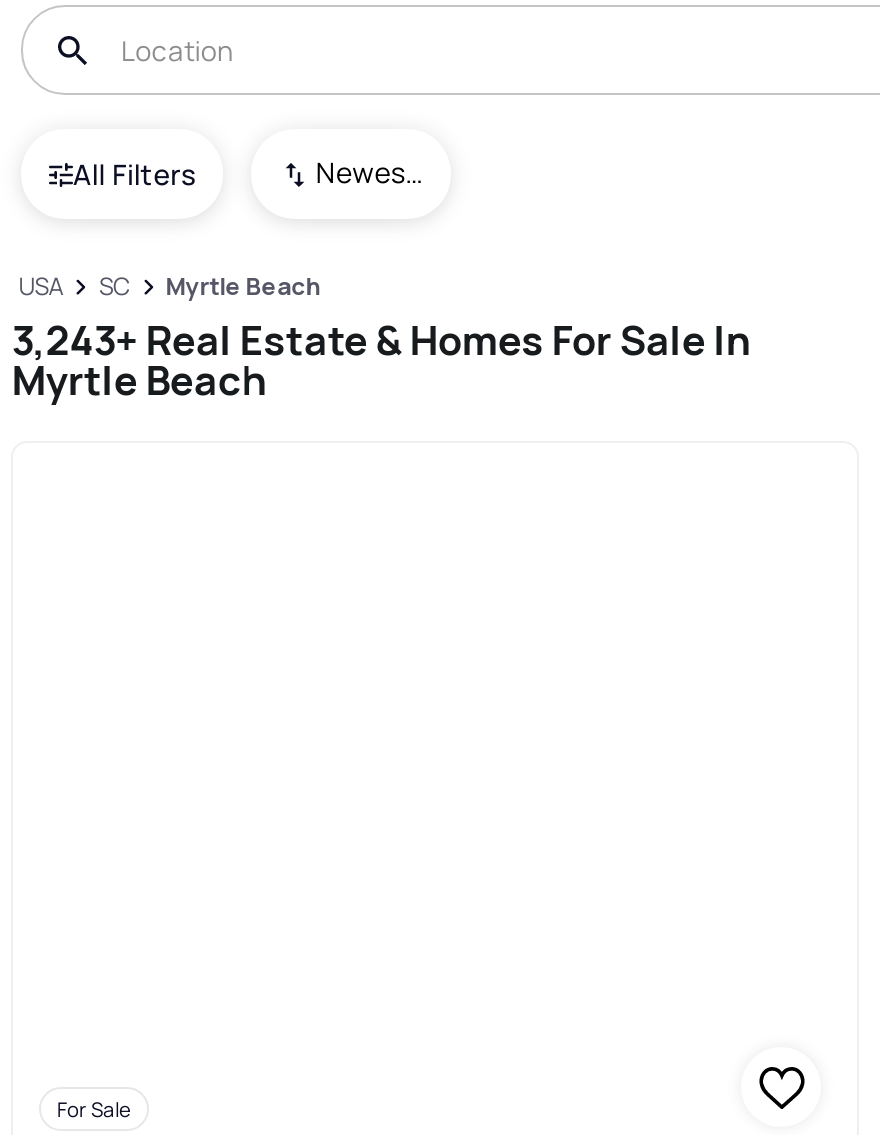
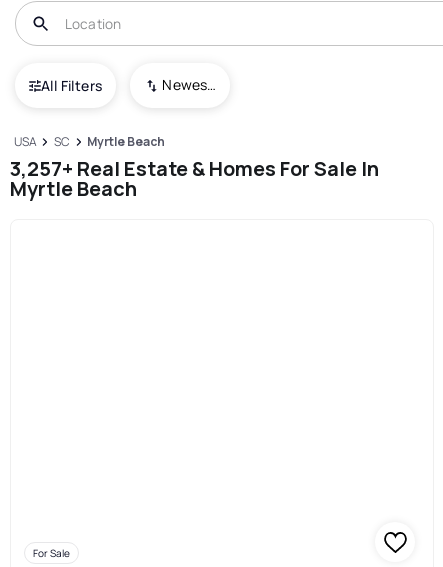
- 3,243+ Real Estate & Homes For Sale In
+ 3,257+ Real Estate & Homes For Sale In
